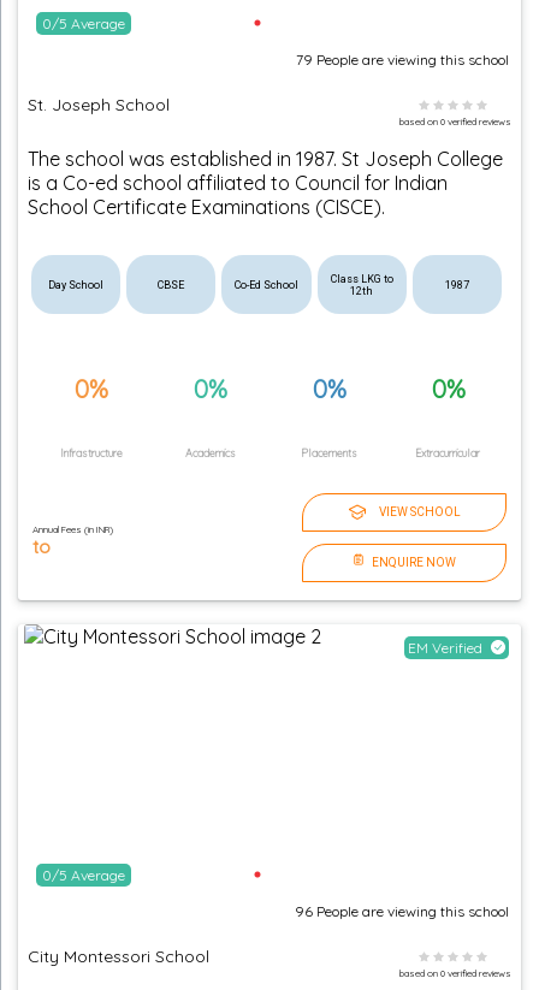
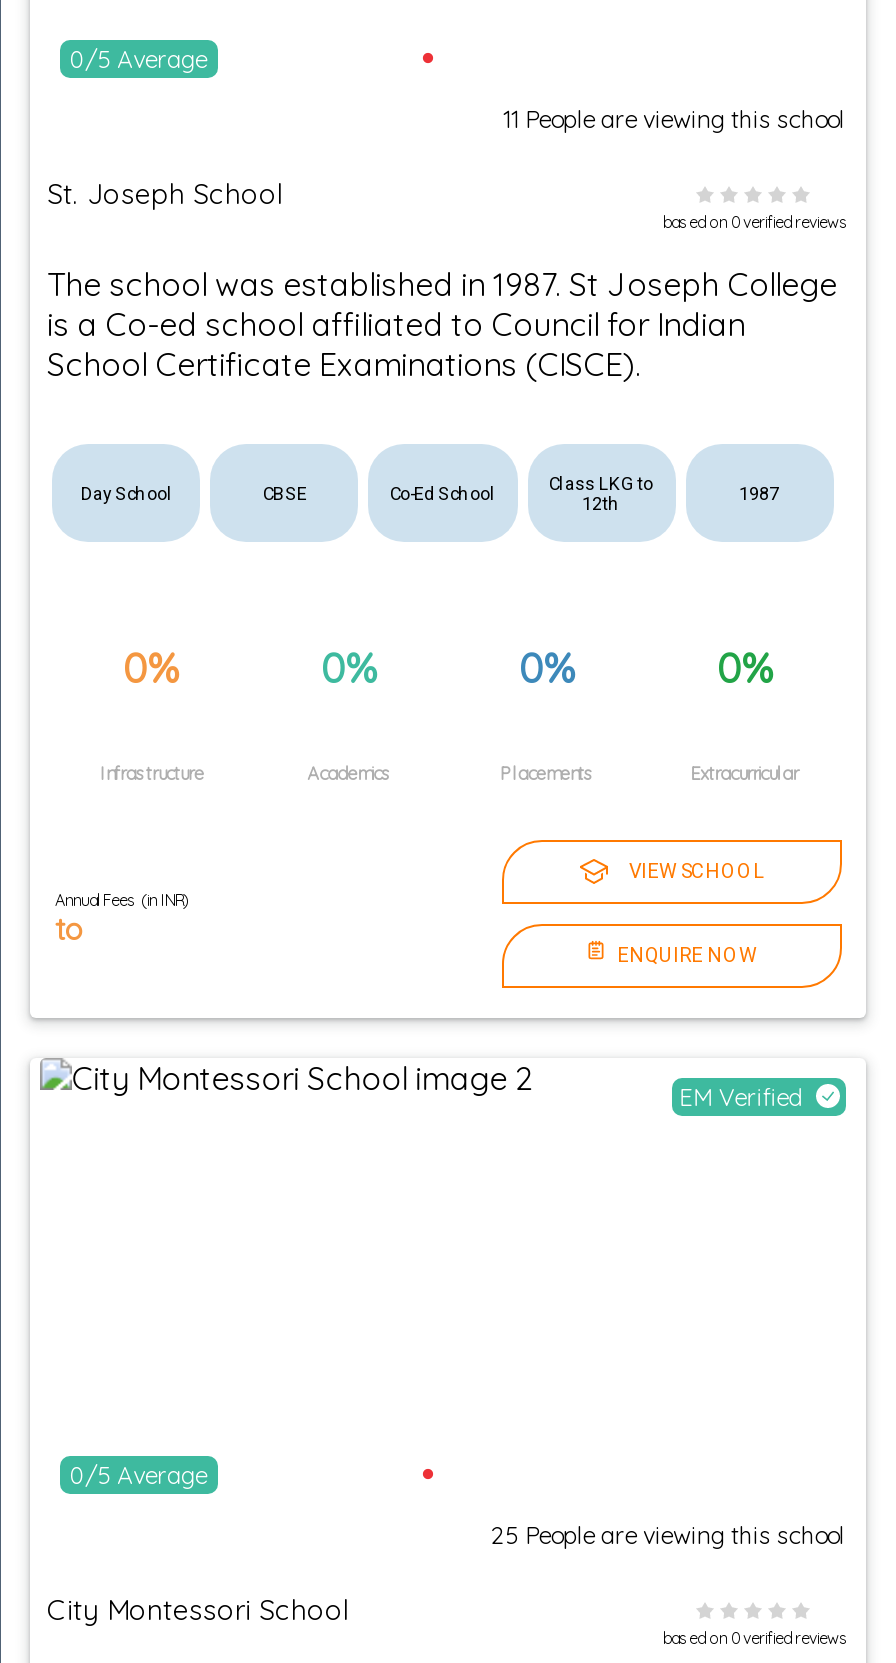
- 79 People are viewing this school
+ 11 People are viewing this school

- 96 People are viewing this school
+ 25 People are viewing this school
